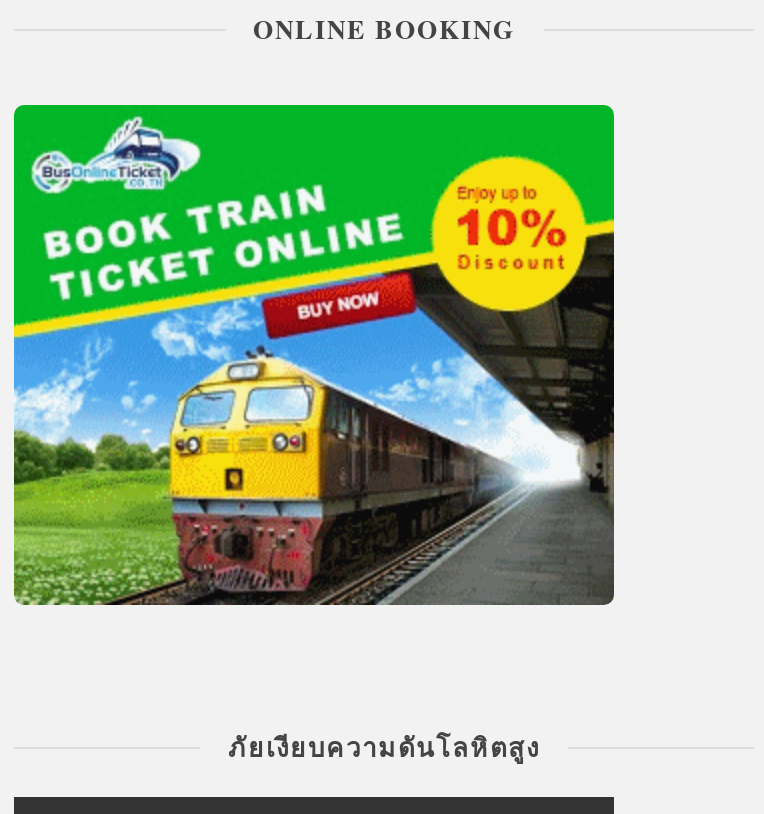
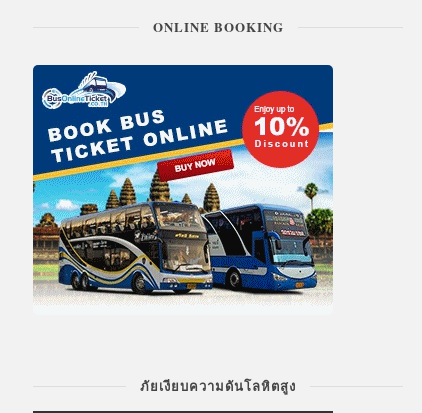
- [image]
+ [image]
